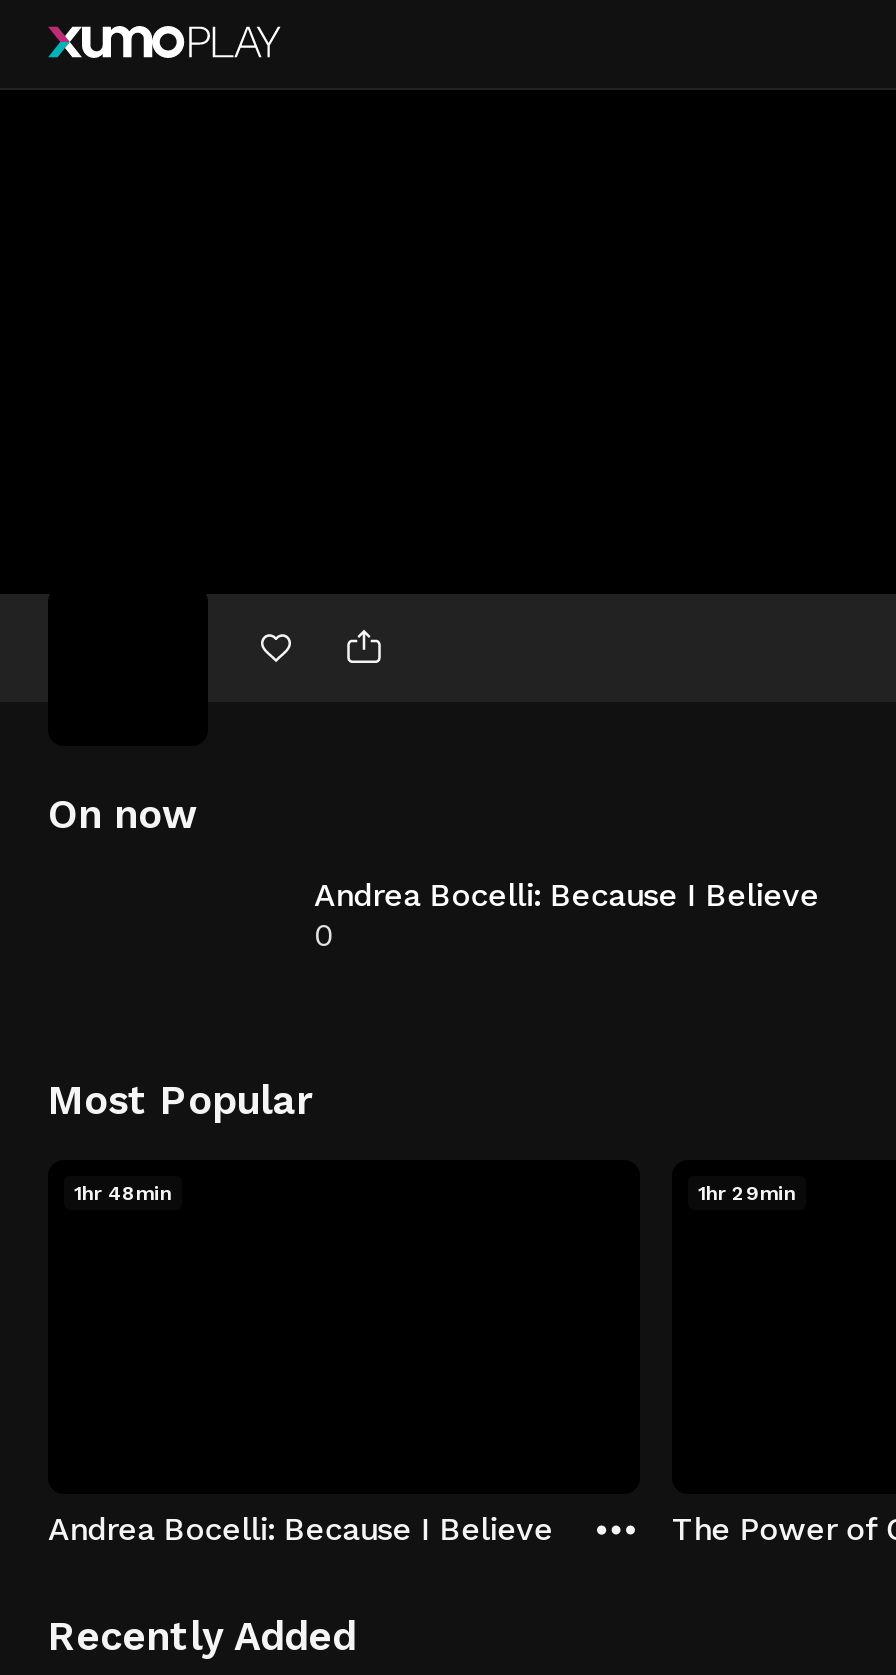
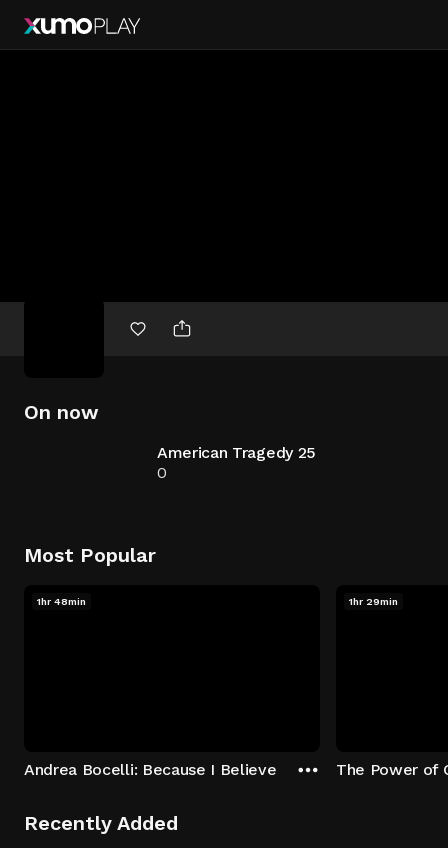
- Andrea Bocelli: Because I Believe
+ American Tragedy 25
